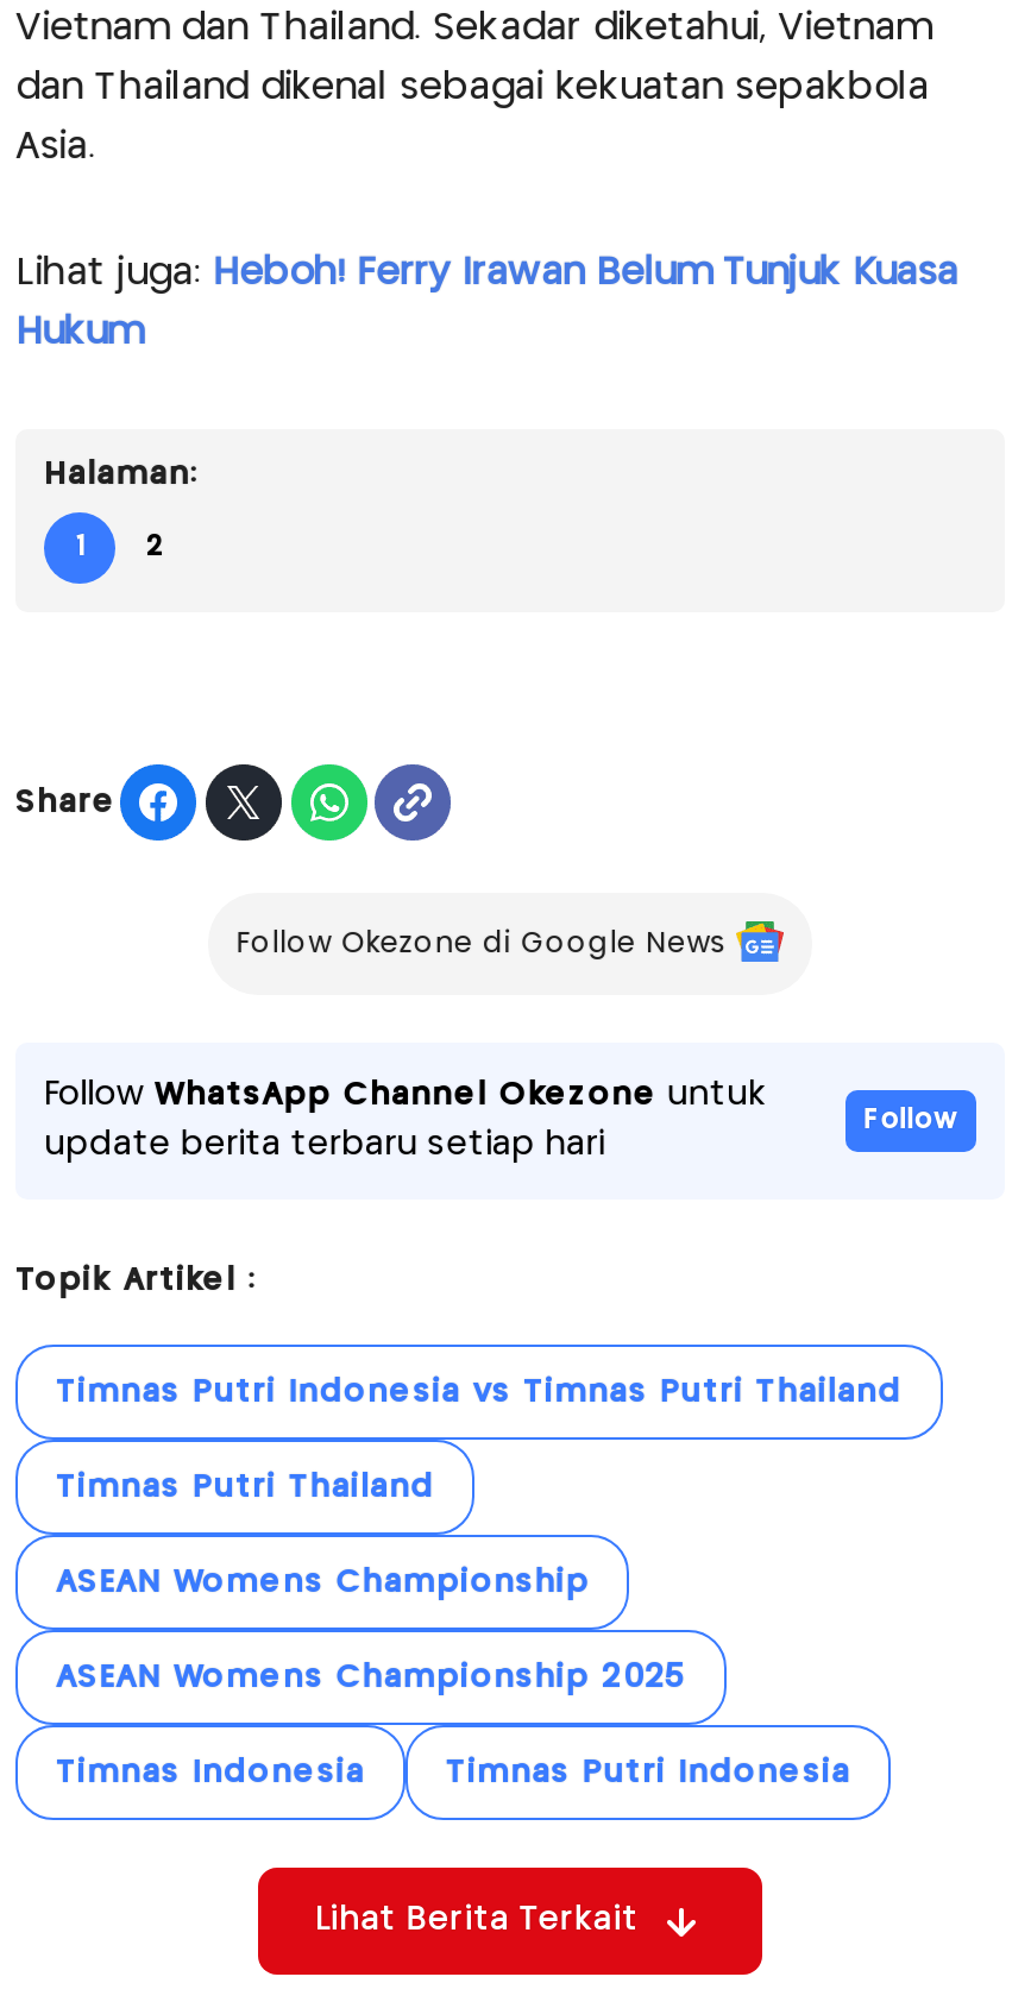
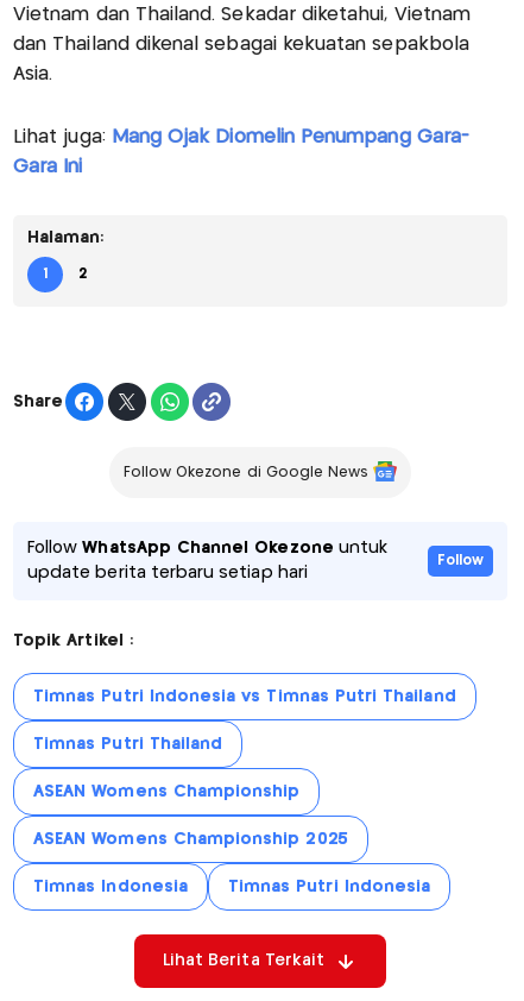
- Lihat juga: Heboh! Ferry Irawan Belum Tunjuk Kuasa
+ Lihat juga: Mang Ojak Diomelin Penumpang Gara-

- Hukum
+ Gara Ini
